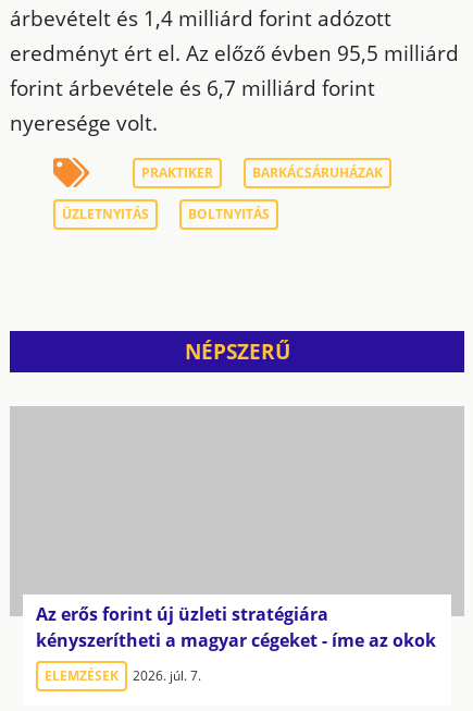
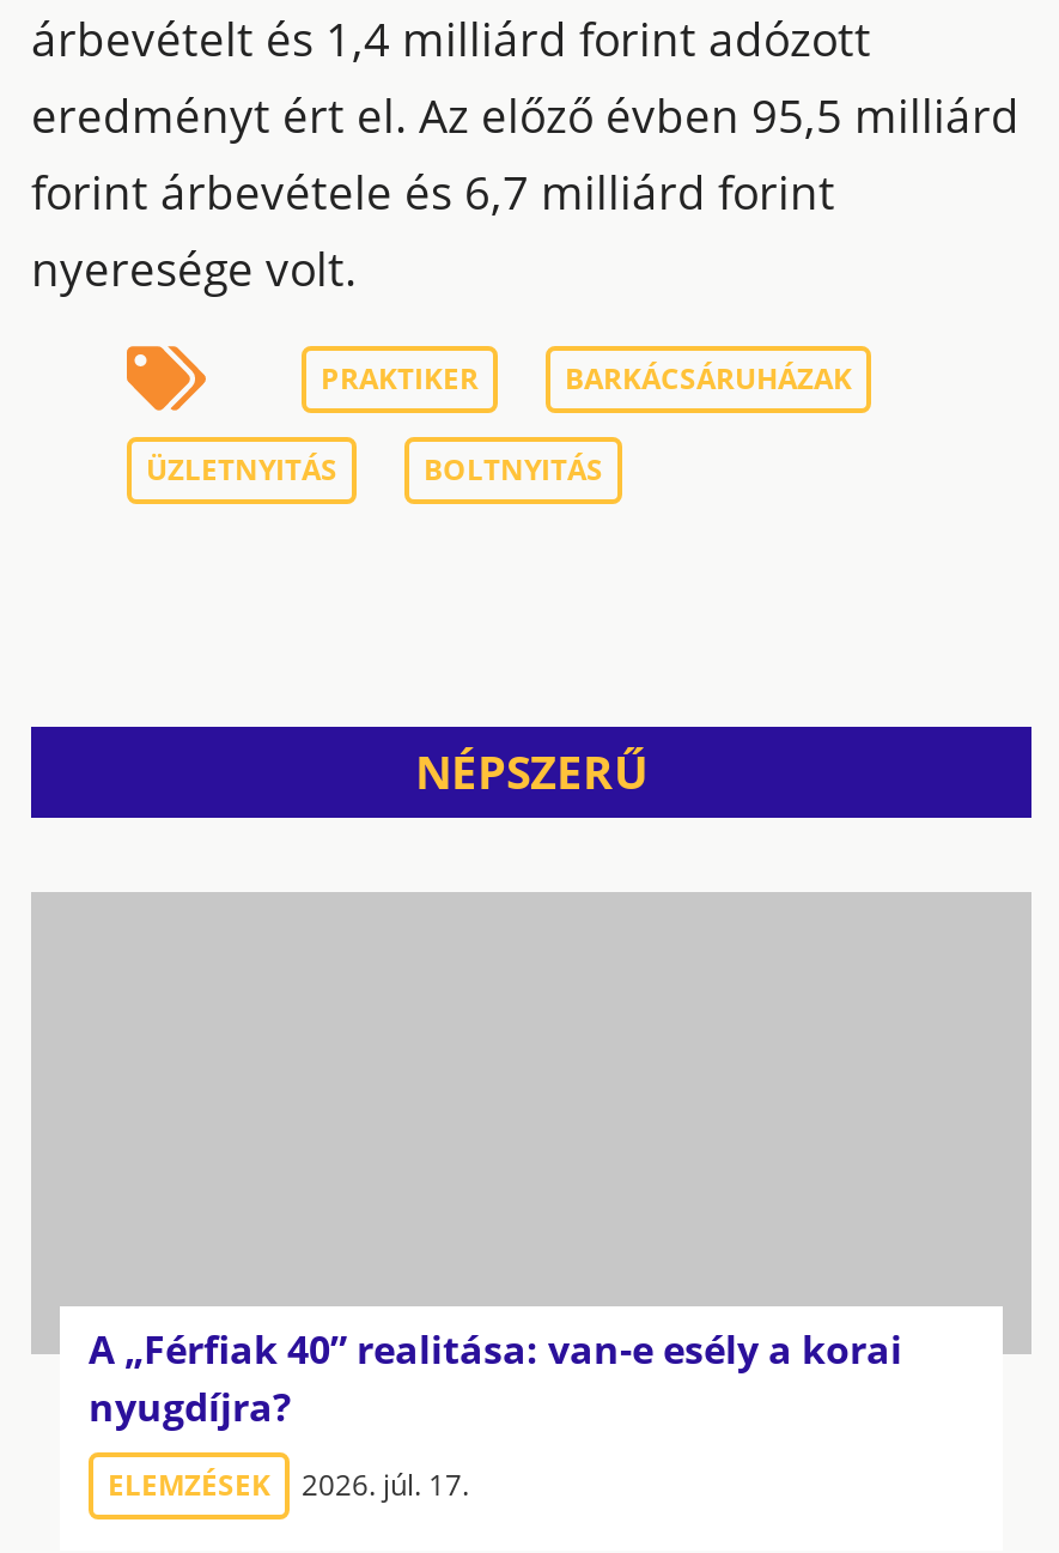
- Az erős forint új üzleti stratégiára
- kényszerítheti a magyar cégeket - íme az okok
+ A „Férfiak 40” realitása: van-e esély a korai
+ nyugdíjra?

- ELEMZÉSEK 2026. júl. 7.
+ ELEMZÉSEK 2026. júl. 17.
